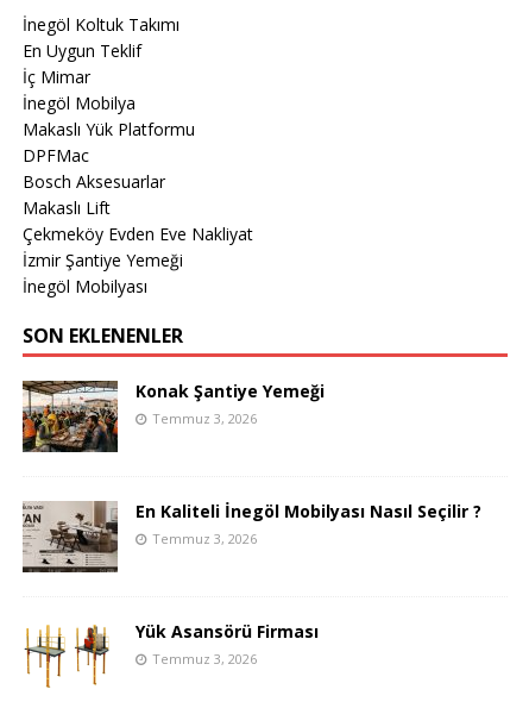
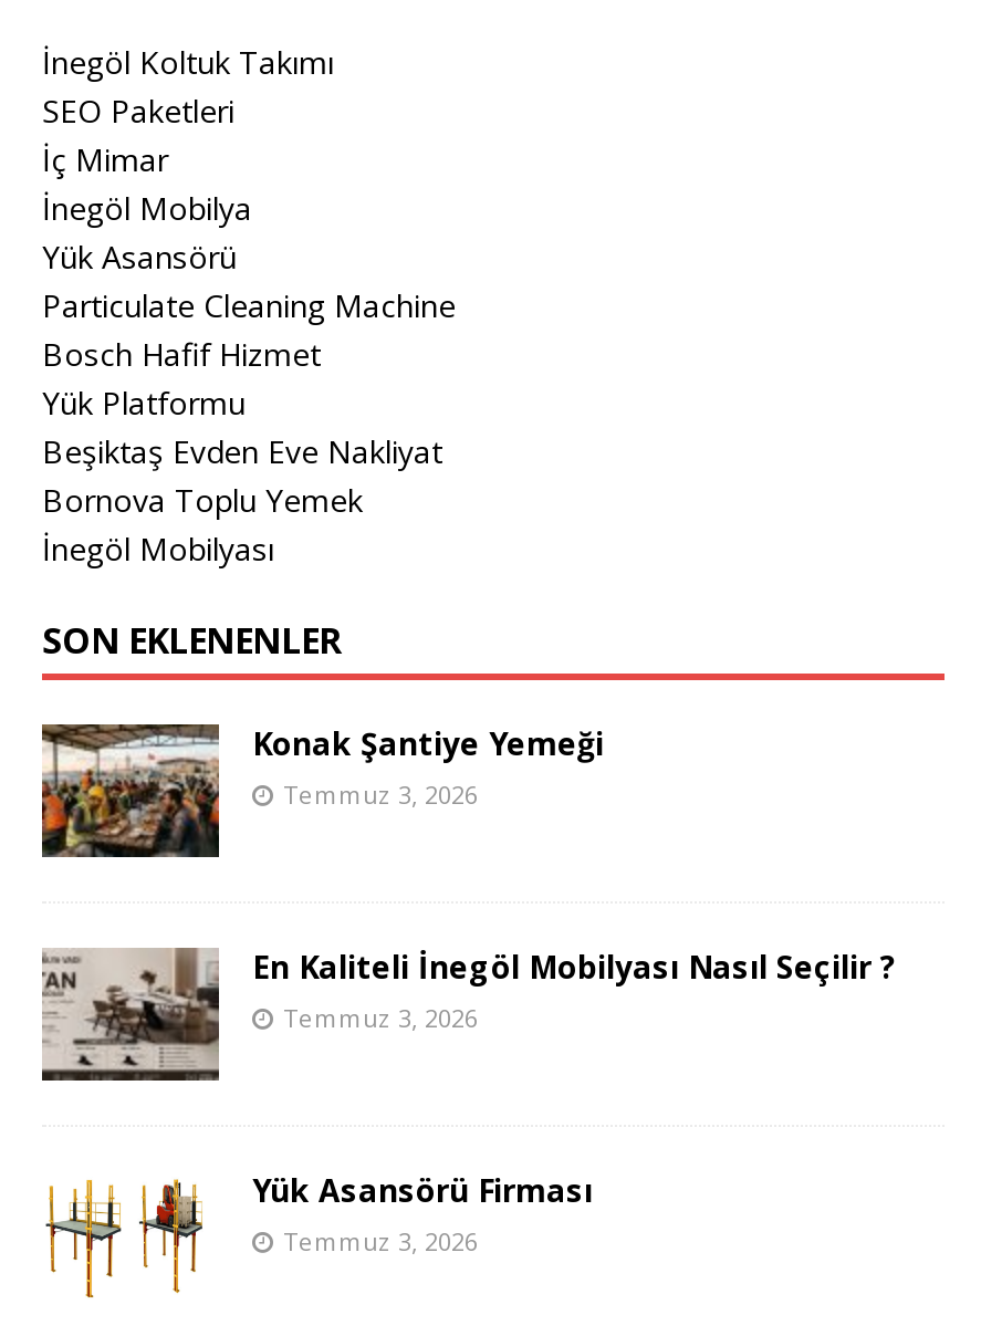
- En Uygun Teklif
+ SEO Paketleri

- Makaslı Yük Platformu
- DPFMac
- Bosch Aksesuarlar
- Makaslı Lift
- Çekmeköy Evden Eve Nakliyat
- İzmir Şantiye Yemeği
+ Yük Asansörü
+ Particulate Cleaning Machine
+ Bosch Hafif Hizmet
+ Yük Platformu
+ Beşiktaş Evden Eve Nakliyat
+ Bornova Toplu Yemek
